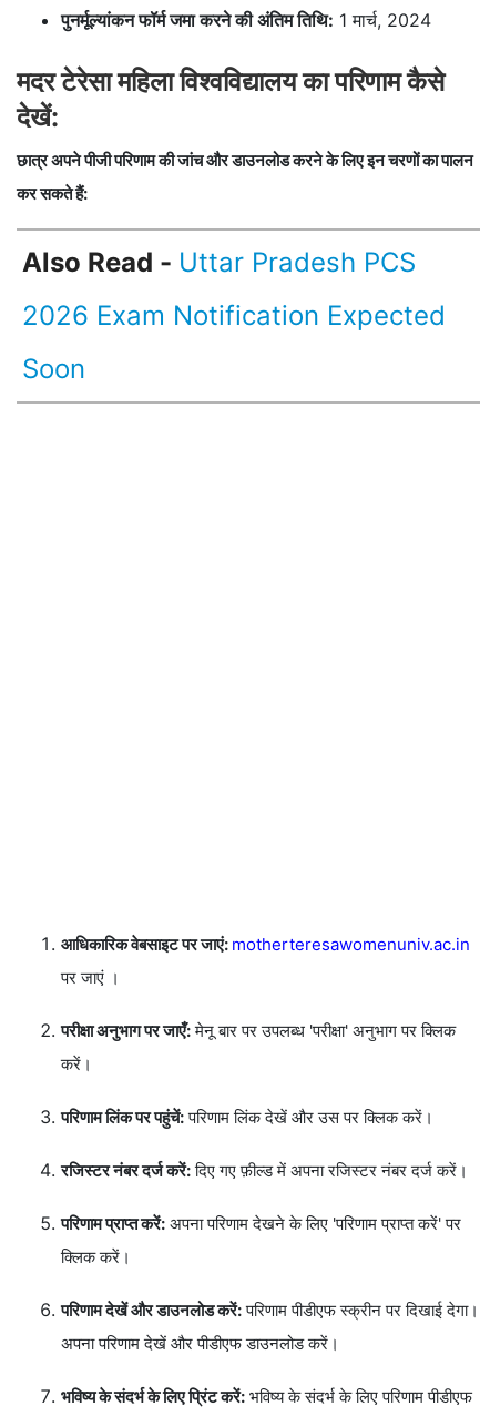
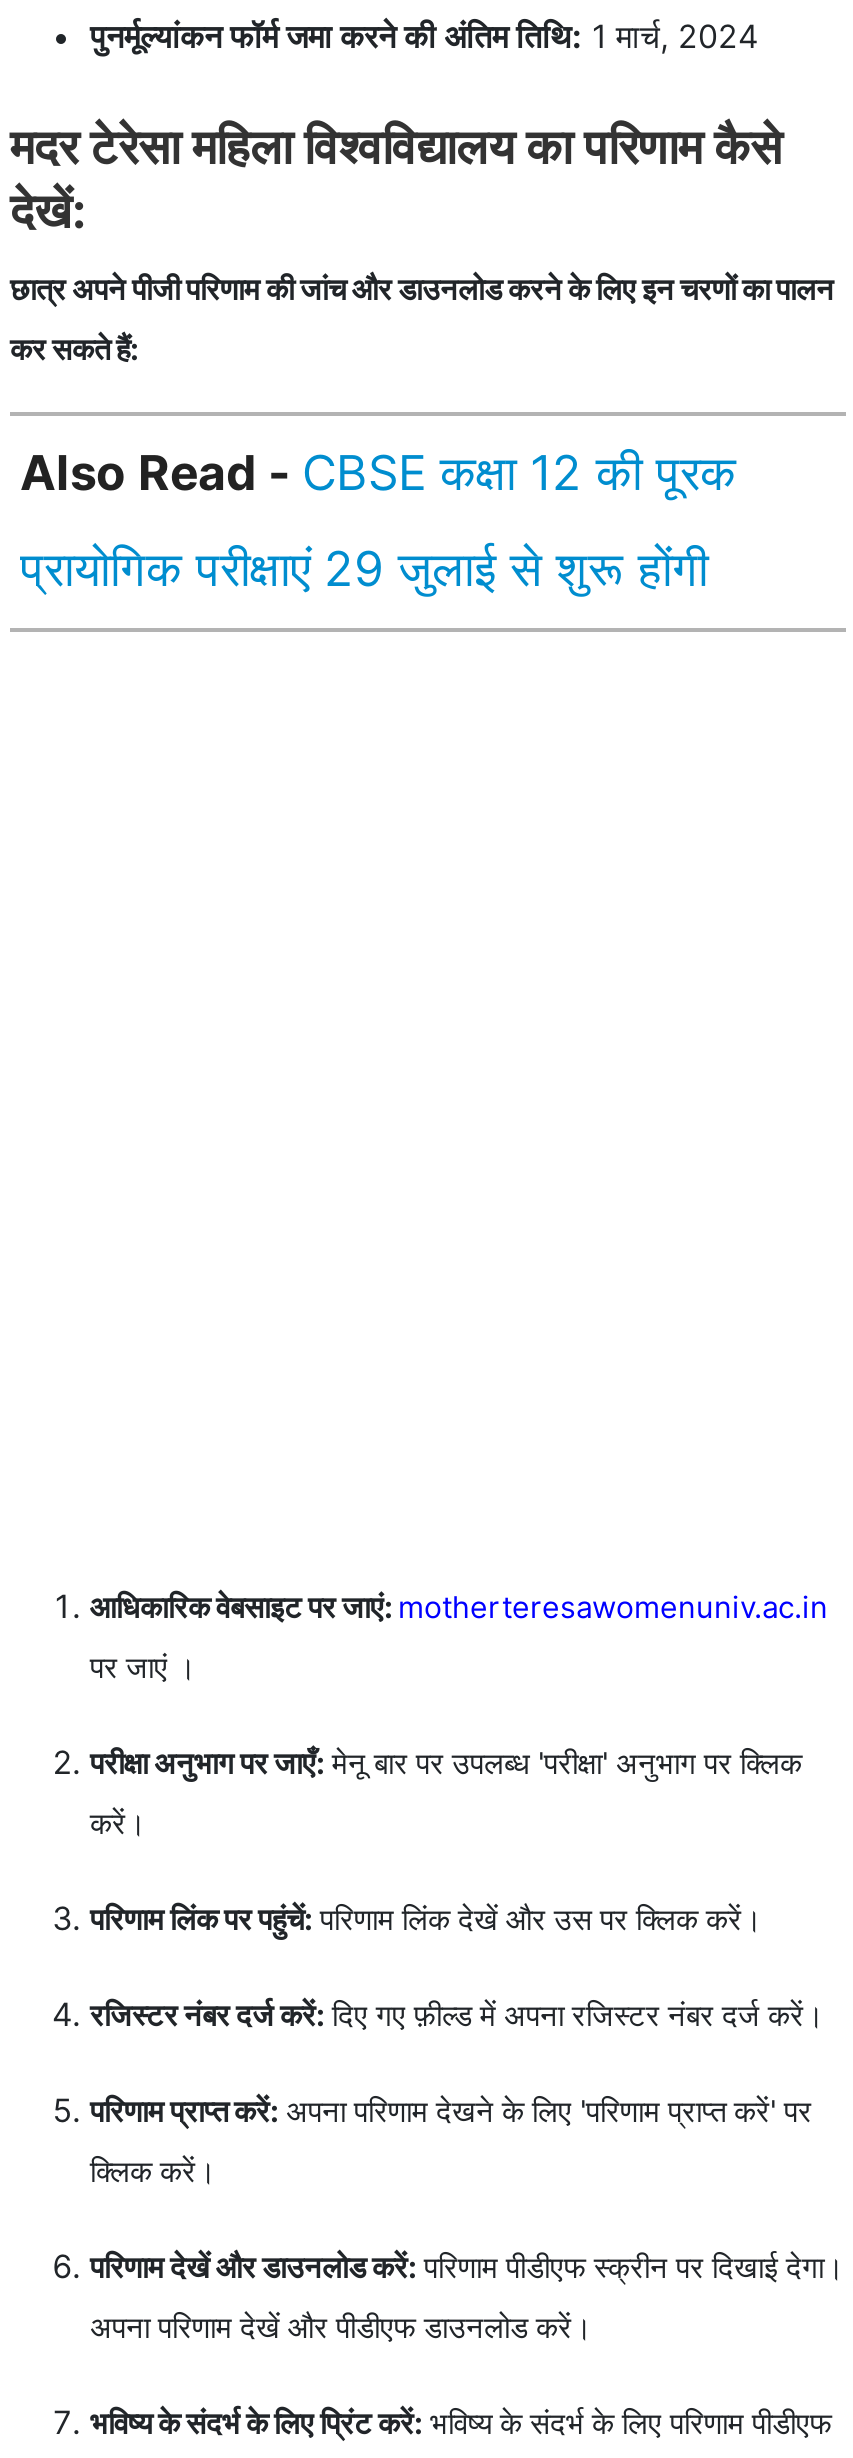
- Also Read - Uttar Pradesh PCS
- 2026 Exam Notification Expected
- Soon
+ Also Read - CBSE कक्षा 12 की पूरक
+ प्रायोगिक परीक्षाएं 29 जुलाई से शुरू होंगी
